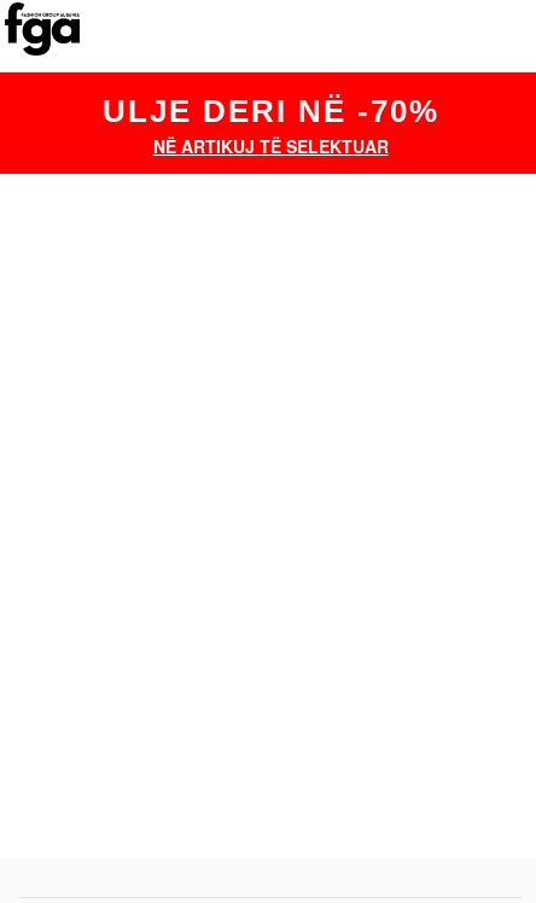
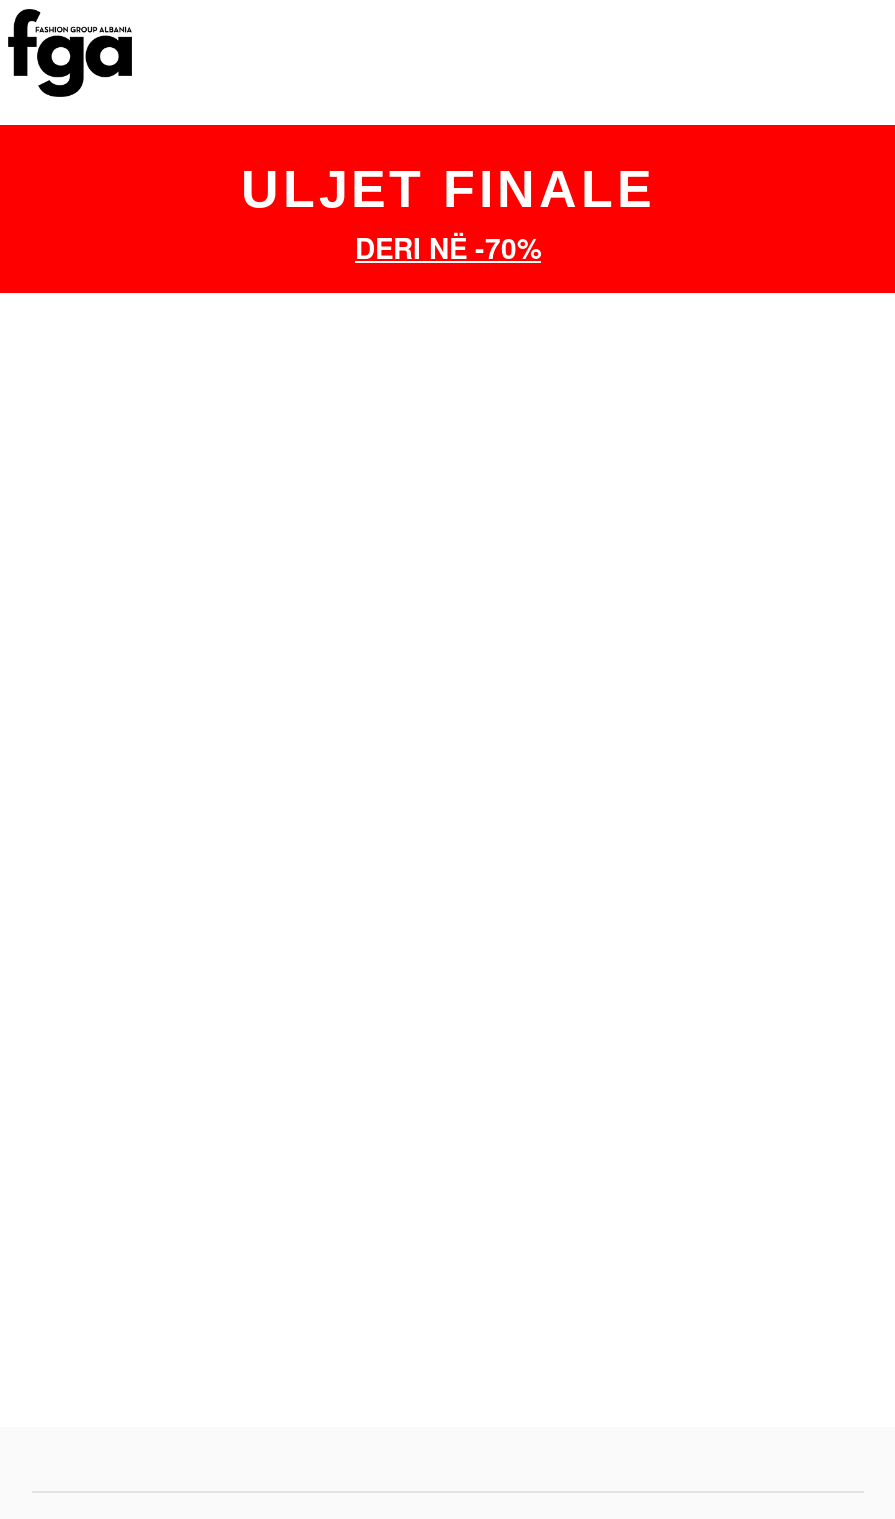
- ULJE DERI NË -70%
- NË ARTIKUJ TË SELEKTUAR
+ ULJET FINALE
+ DERI NË -70%
